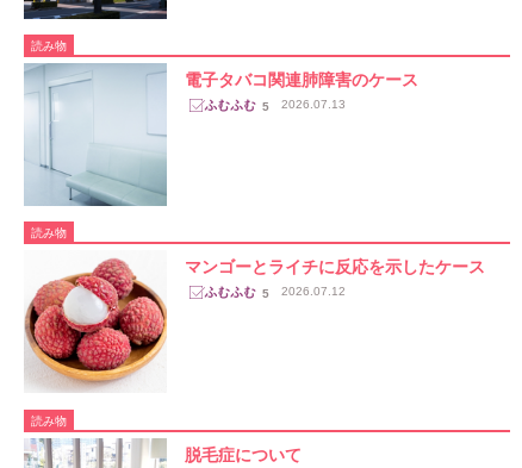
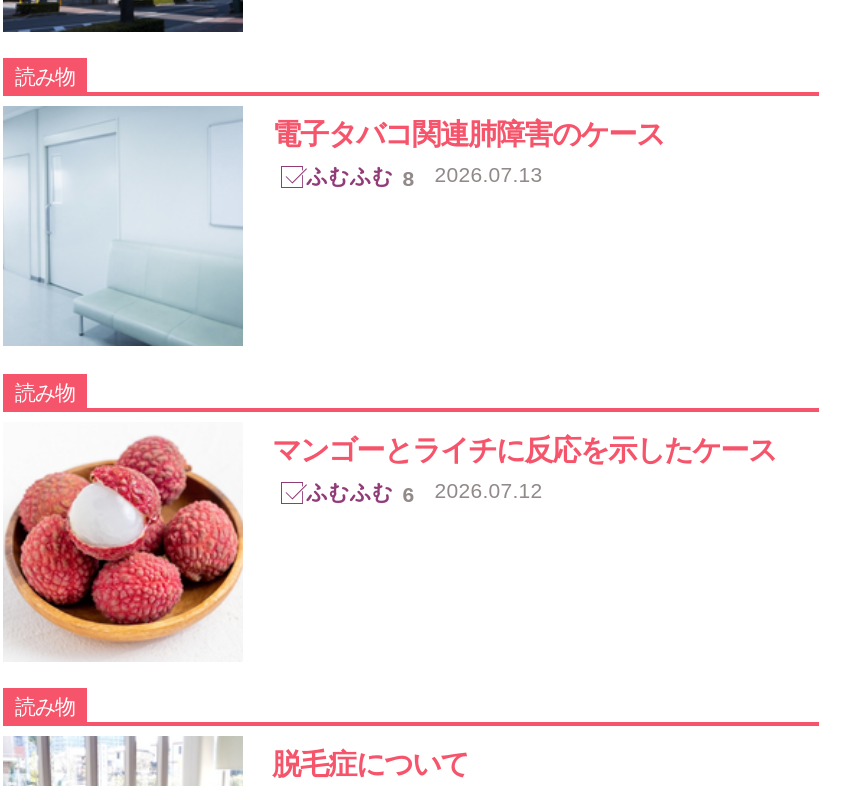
- 5 2026.07.13
+ 8 2026.07.13

- 5 2026.07.12
+ 6 2026.07.12
